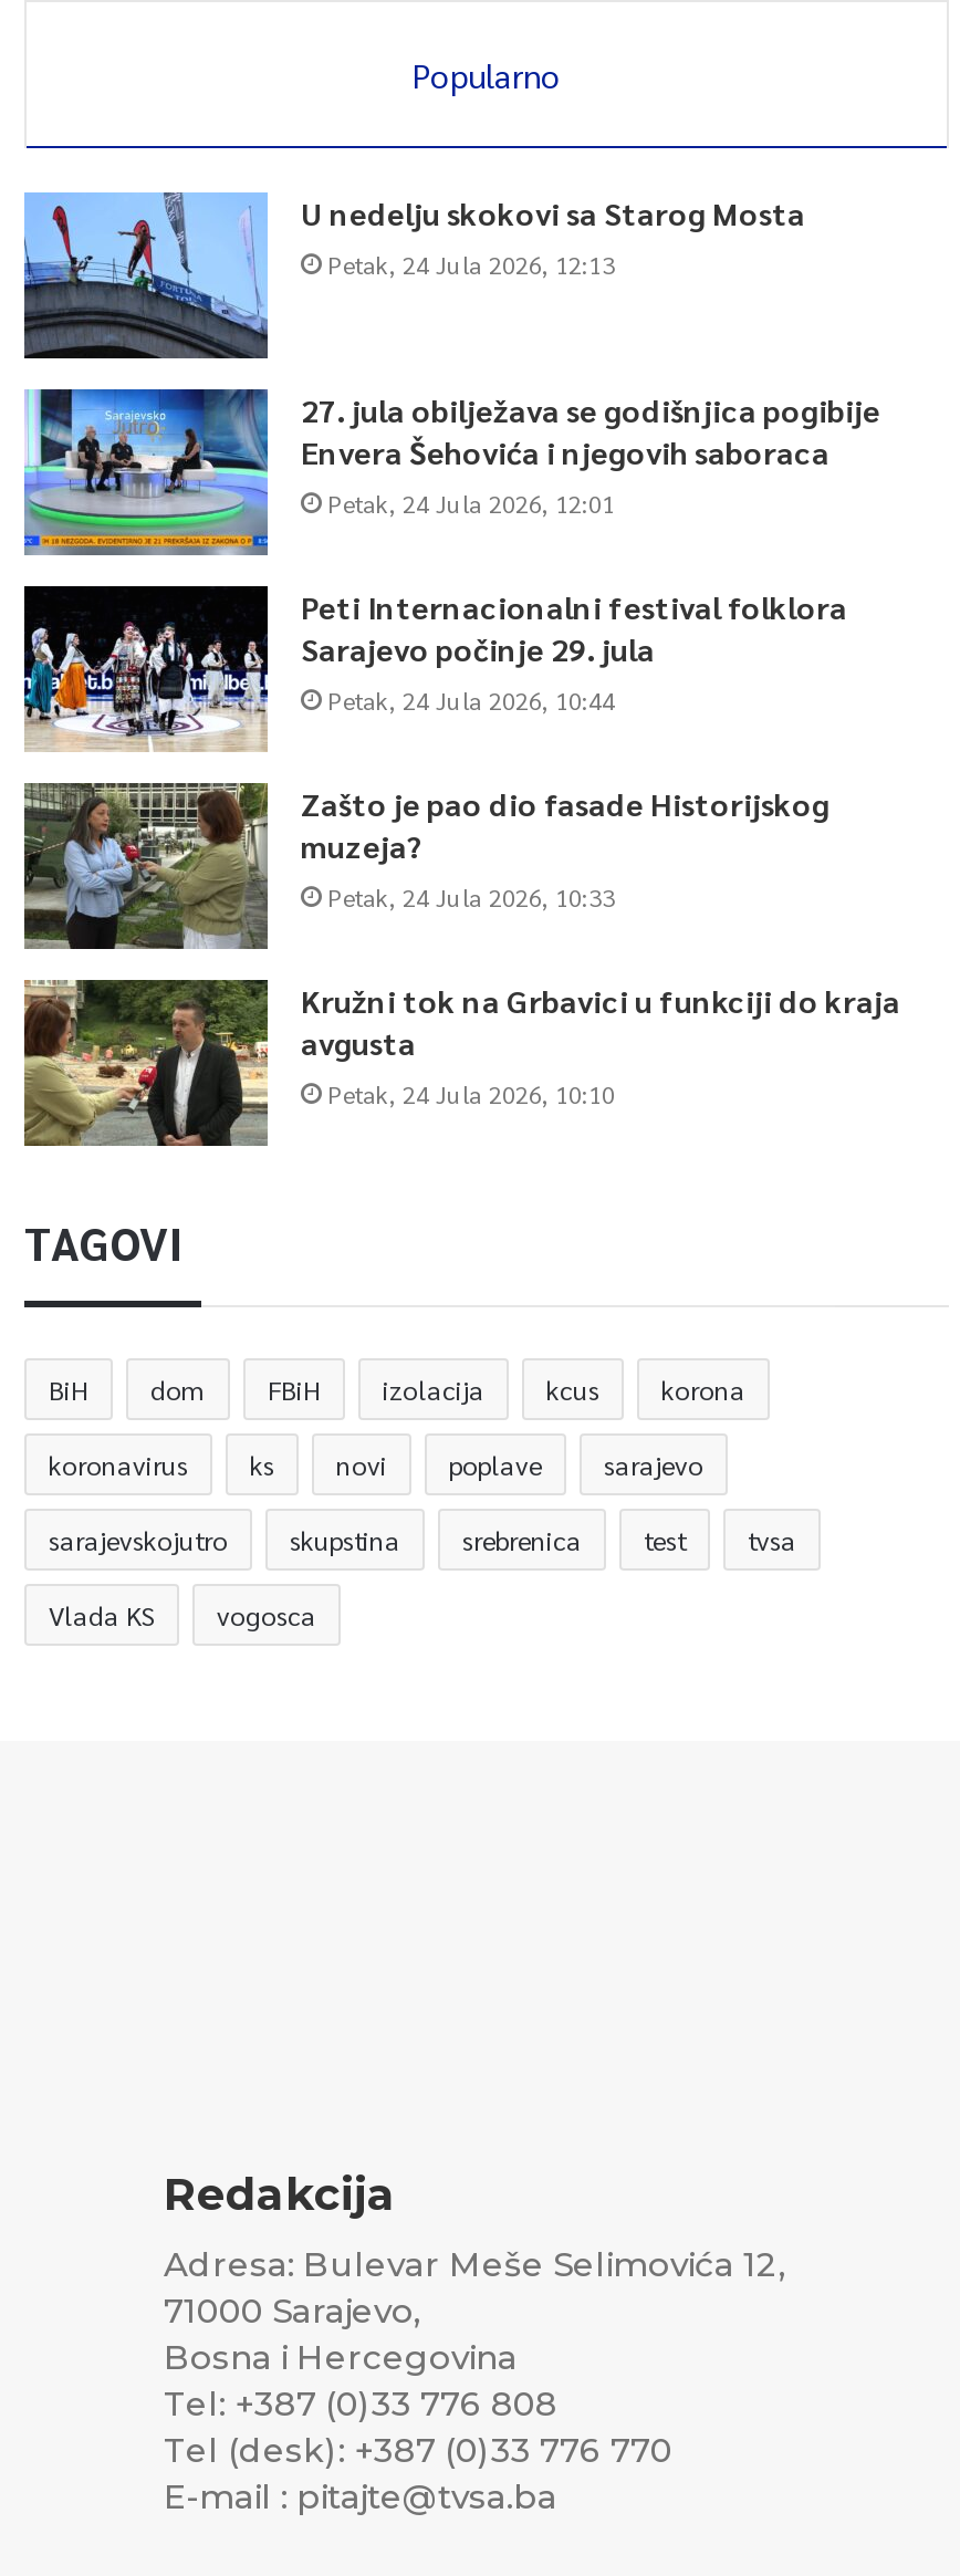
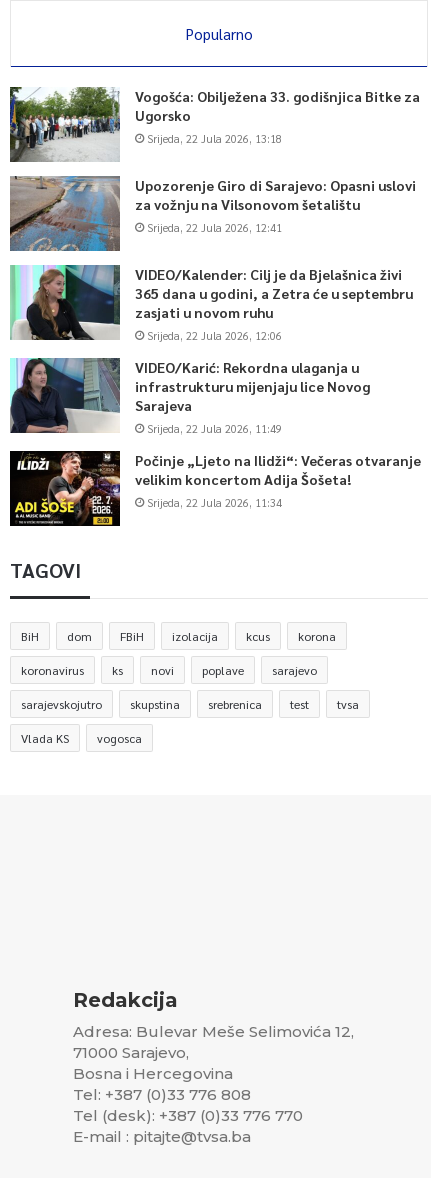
- [image]
- U nedelju skokovi sa Starog Mosta
- Petak, 24 Jula 2026, 12:13
+ [image]
+ Vogošća: Obilježena 33. godišnjica Bitke za
+ Ugorsko
+ Srijeda, 22 Jula 2026, 13:18

- [image]
- 27. jula obilježava se godišnjica pogibije
- Envera Šehovića i njegovih saboraca
- Petak, 24 Jula 2026, 12:01
+ [image]
+ Upozorenje Giro di Sarajevo: Opasni uslovi
+ za vožnju na Vilsonovom šetalištu
+ Srijeda, 22 Jula 2026, 12:41

- [image]
- Peti Internacionalni festival folklora
- Sarajevo počinje 29. jula
- Petak, 24 Jula 2026, 10:44
+ [image]
+ VIDEO/Kalender: Cilj je da Bjelašnica živi
+ 365 dana u godini, a Zetra će u septembru
+ zasjati u novom ruhu
+ Srijeda, 22 Jula 2026, 12:06

- [image]
- Zašto je pao dio fasade Historijskog
- muzeja?
- Petak, 24 Jula 2026, 10:33
+ [image]
+ VIDEO/Karić: Rekordna ulaganja u
+ infrastrukturu mijenjaju lice Novog
+ Sarajeva
+ Srijeda, 22 Jula 2026, 11:49

- [image]
- Kružni tok na Grbavici u funkciji do kraja
- avgusta
- Petak, 24 Jula 2026, 10:10
+ [image]
+ Počinje „Ljeto na Ilidži“: Večeras otvaranje
+ velikim koncertom Adija Šošeta!
+ Srijeda, 22 Jula 2026, 11:34
